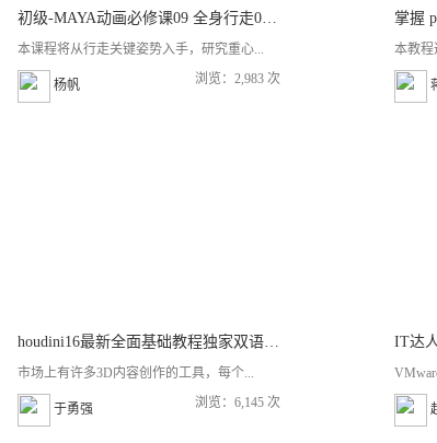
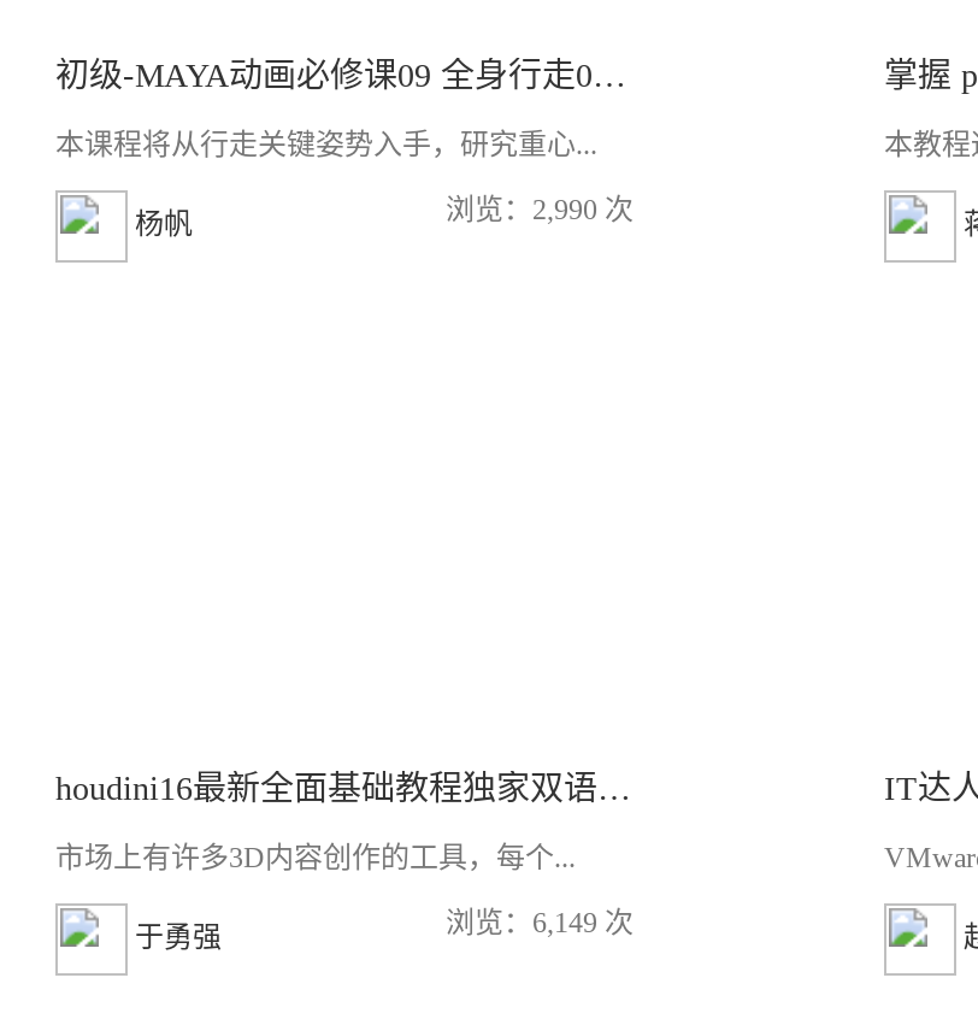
- 浏览：2,983 次
+ 浏览：2,990 次

- 浏览：6,145 次
+ 浏览：6,149 次
